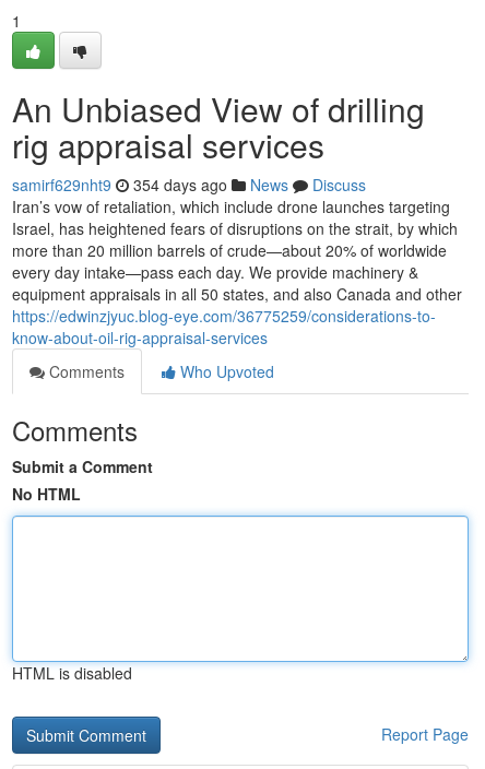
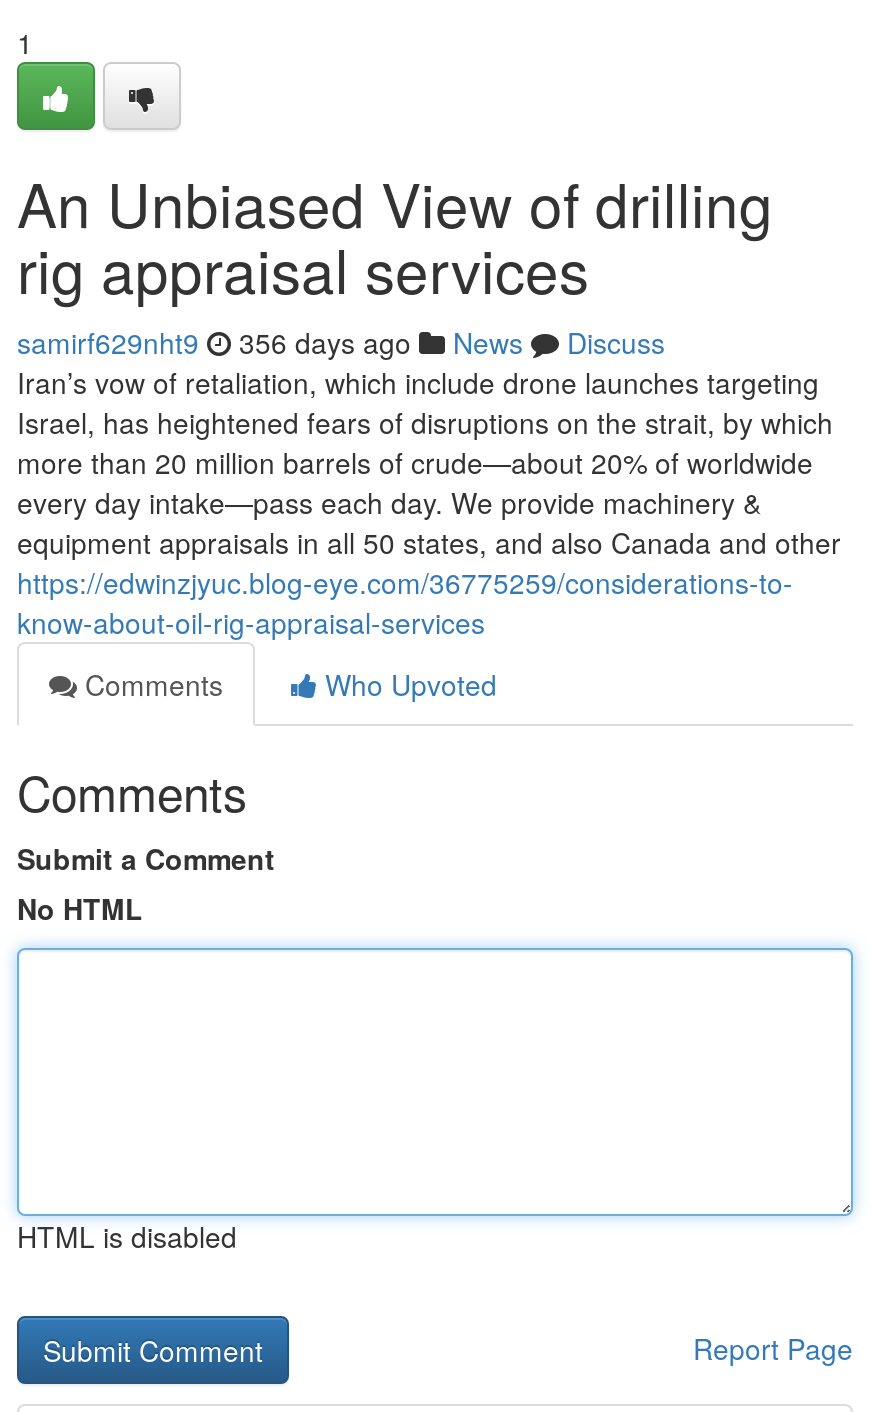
- samirf629nht9 354 days ago News Discuss
+ samirf629nht9 356 days ago News Discuss
